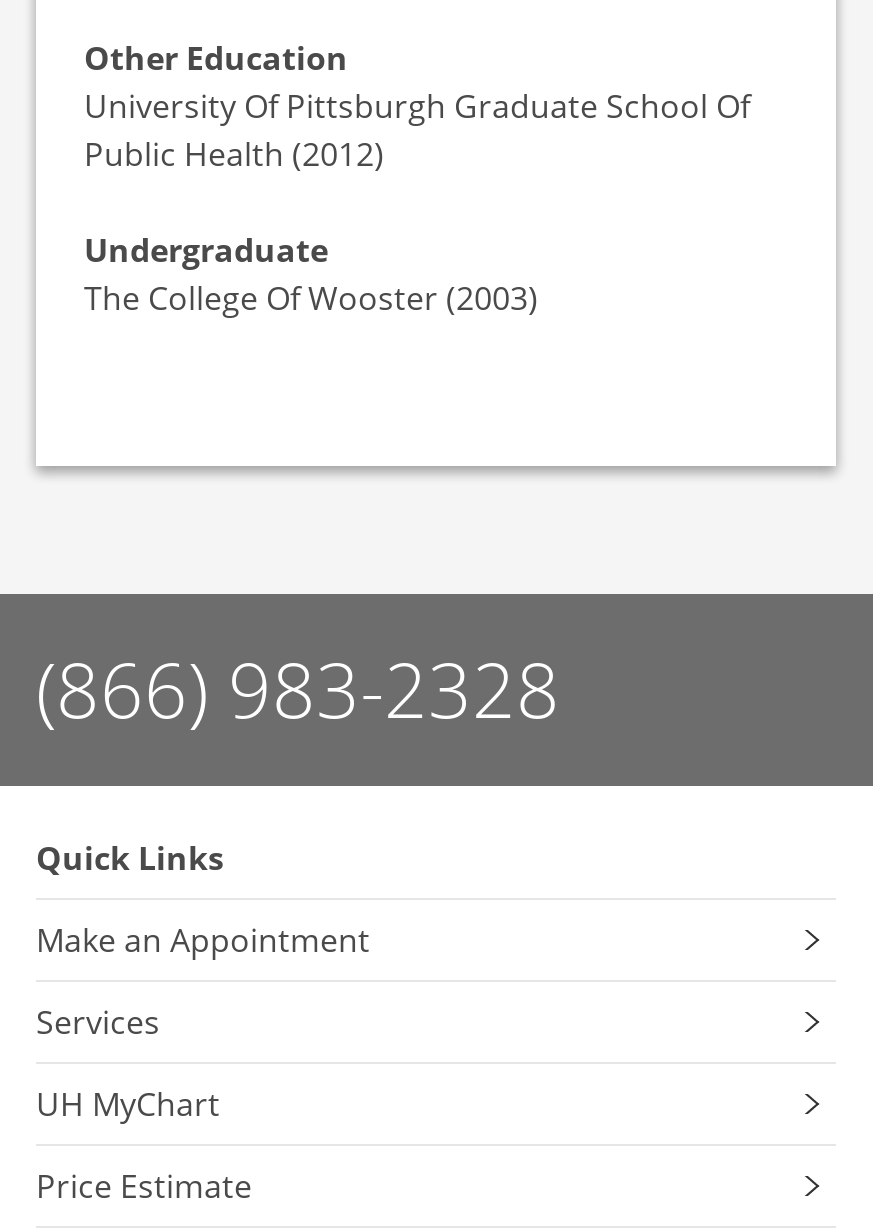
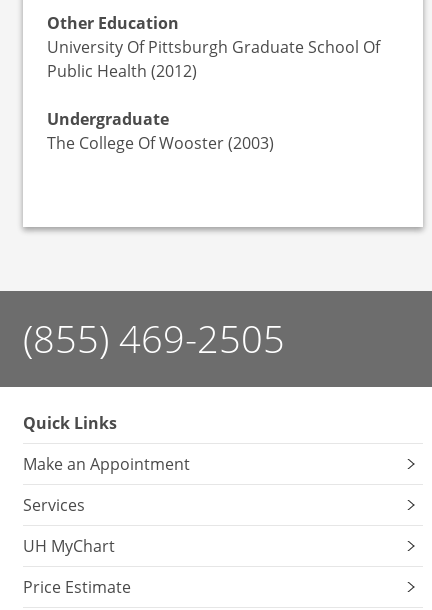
- (866) 983-2328
+ (855) 469-2505
